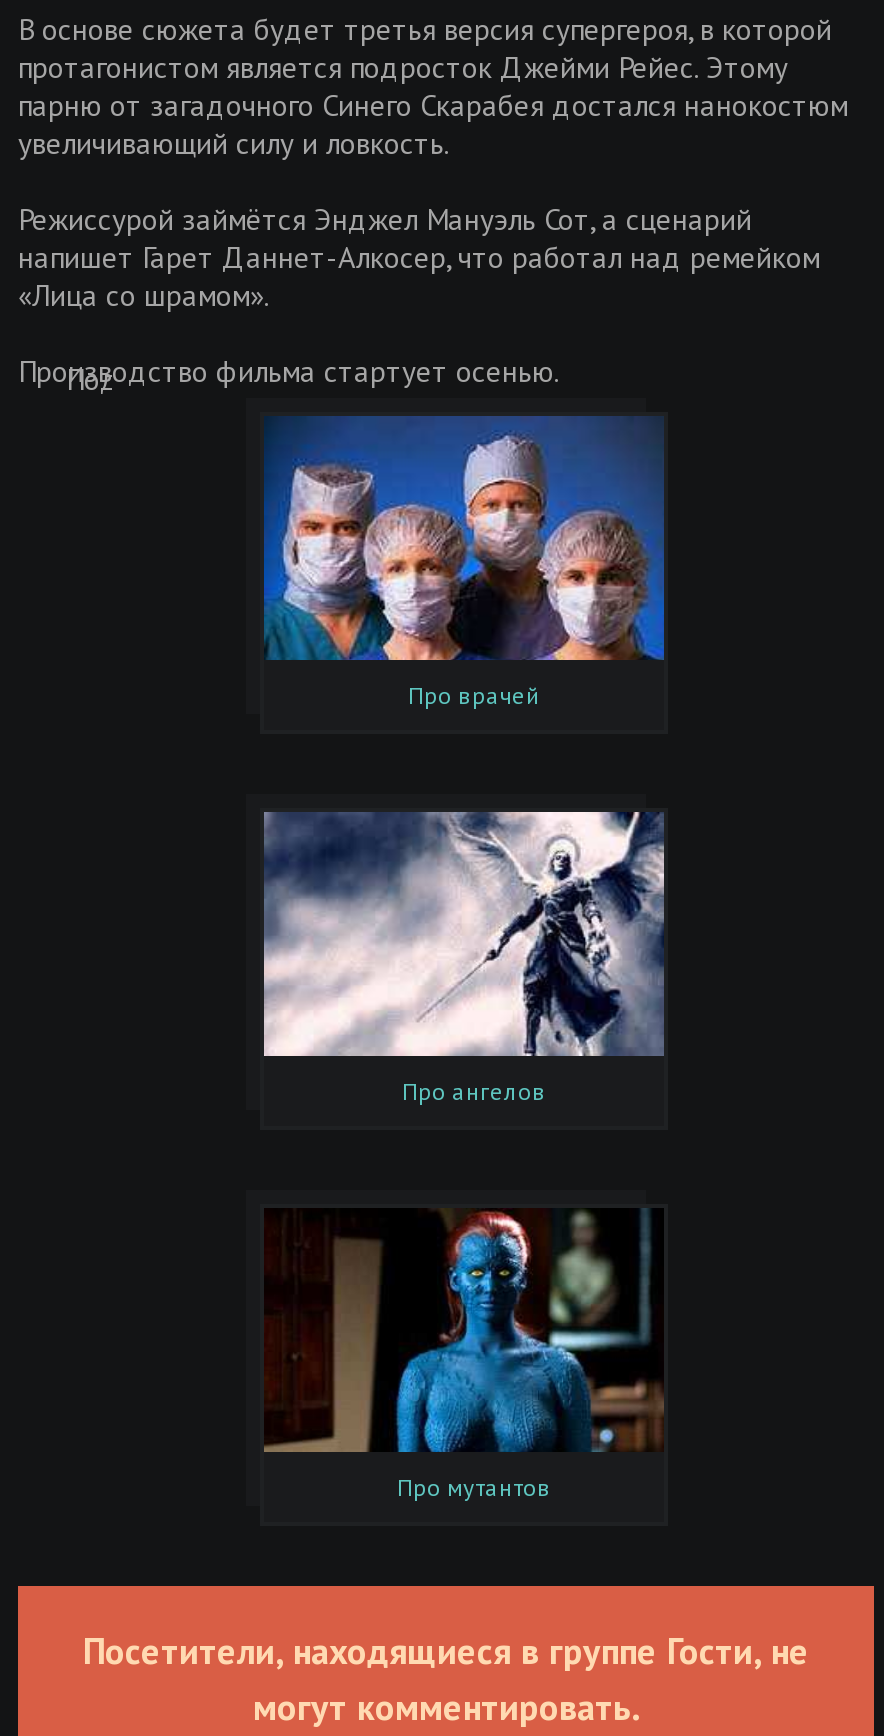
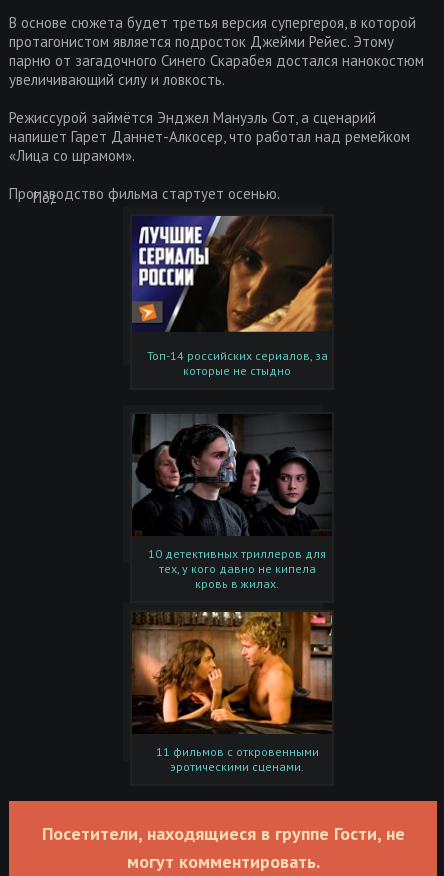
- [image]
- Про врачей
+ [image]
+ Топ-14 российских сериалов, за
+ которые не стыдно

- [image]
- Про ангелов
+ [image]
+ 10 детективных триллеров для
+ тех, у кого давно не кипела
+ кровь в жилах.

- [image]
- Про мутантов
+ [image]
+ 11 фильмов с откровенными
+ эротическими сценами.
